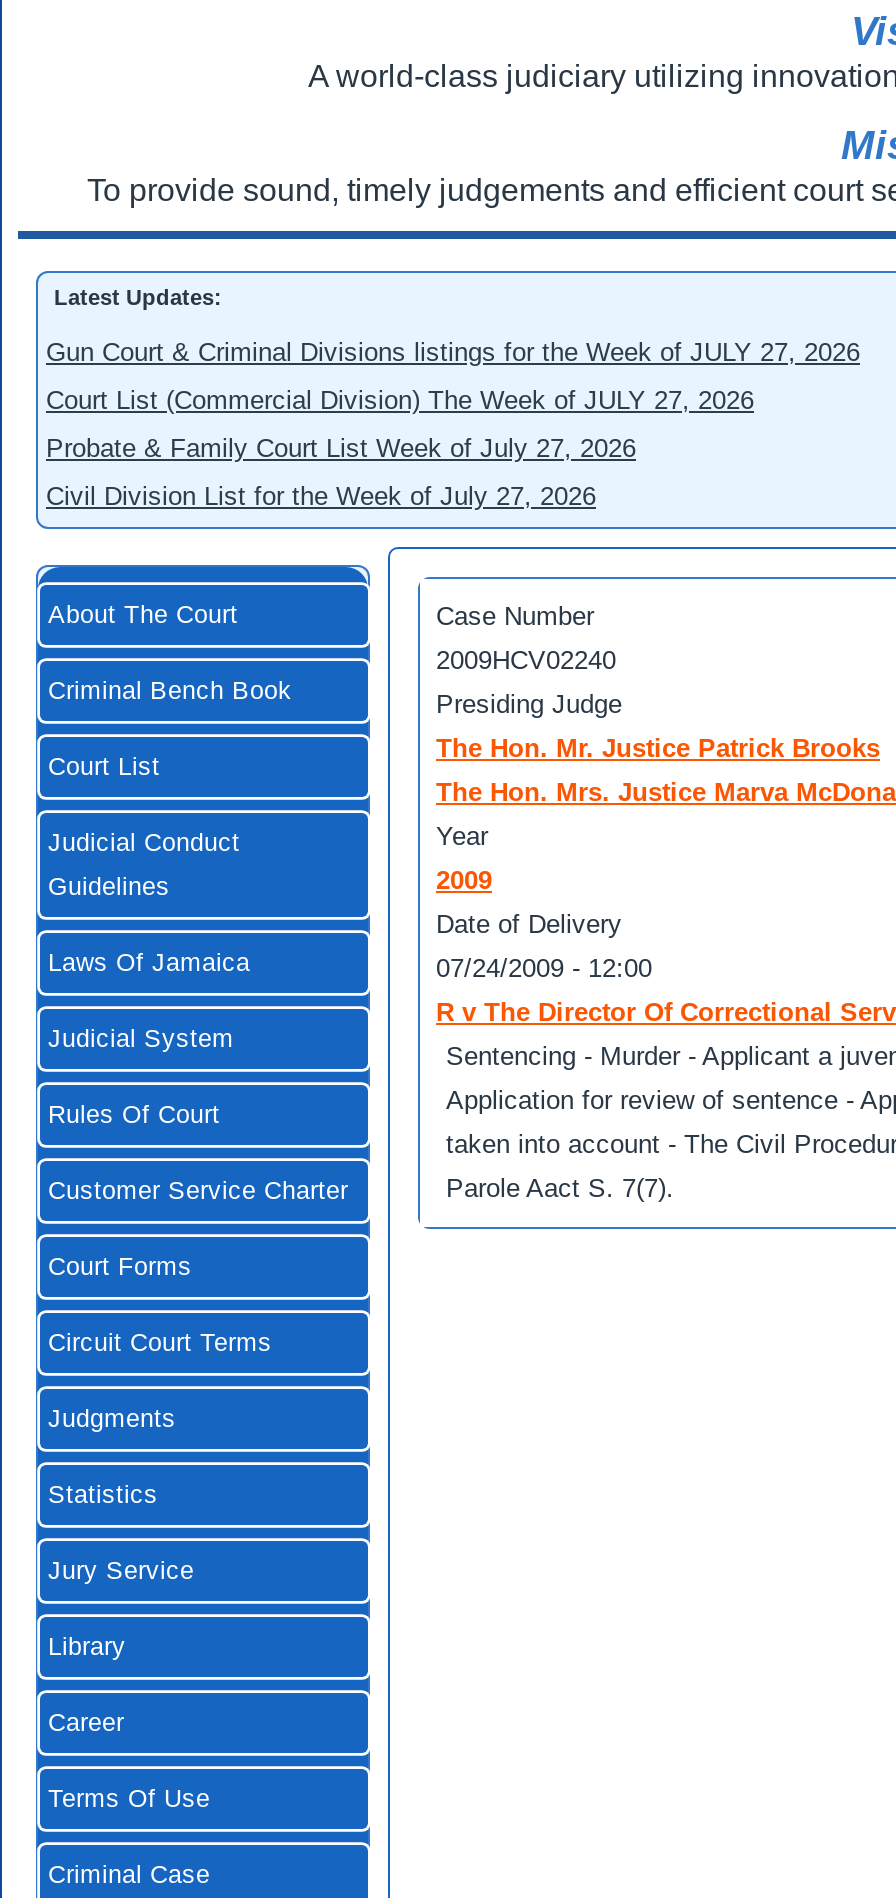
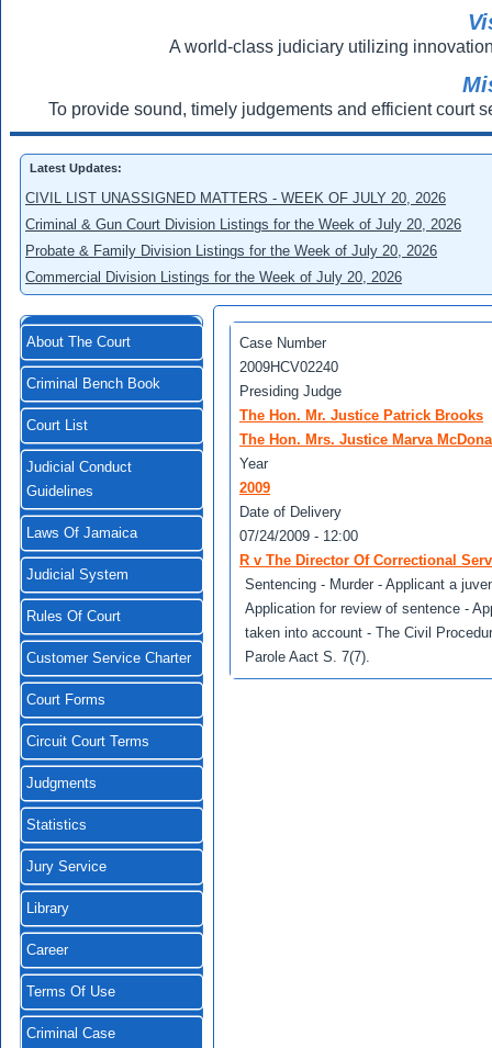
- Gun Court & Criminal Divisions listings for the Week of JULY 27, 2026
+ CIVIL LIST UNASSIGNED MATTERS - WEEK OF JULY 20, 2026

- Court List (Commercial Division) The Week of JULY 27, 2026
+ Criminal & Gun Court Division Listings for the Week of July 20, 2026

- Probate & Family Court List Week of July 27, 2026
+ Probate & Family Division Listings for the Week of July 20, 2026

- Civil Division List for the Week of July 27, 2026
+ Commercial Division Listings for the Week of July 20, 2026
